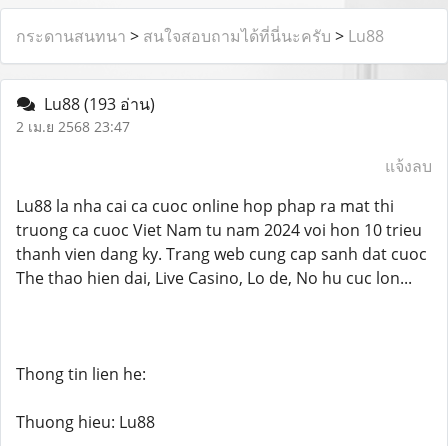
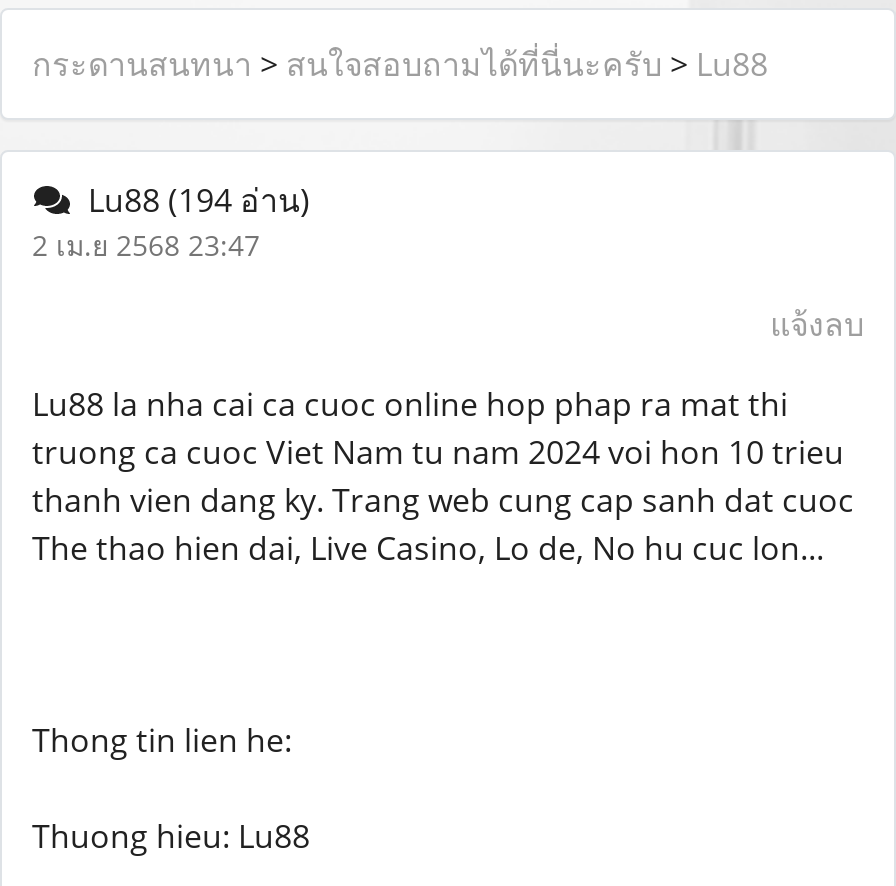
- Lu88 (193 อ่าน)
+ Lu88 (194 อ่าน)
